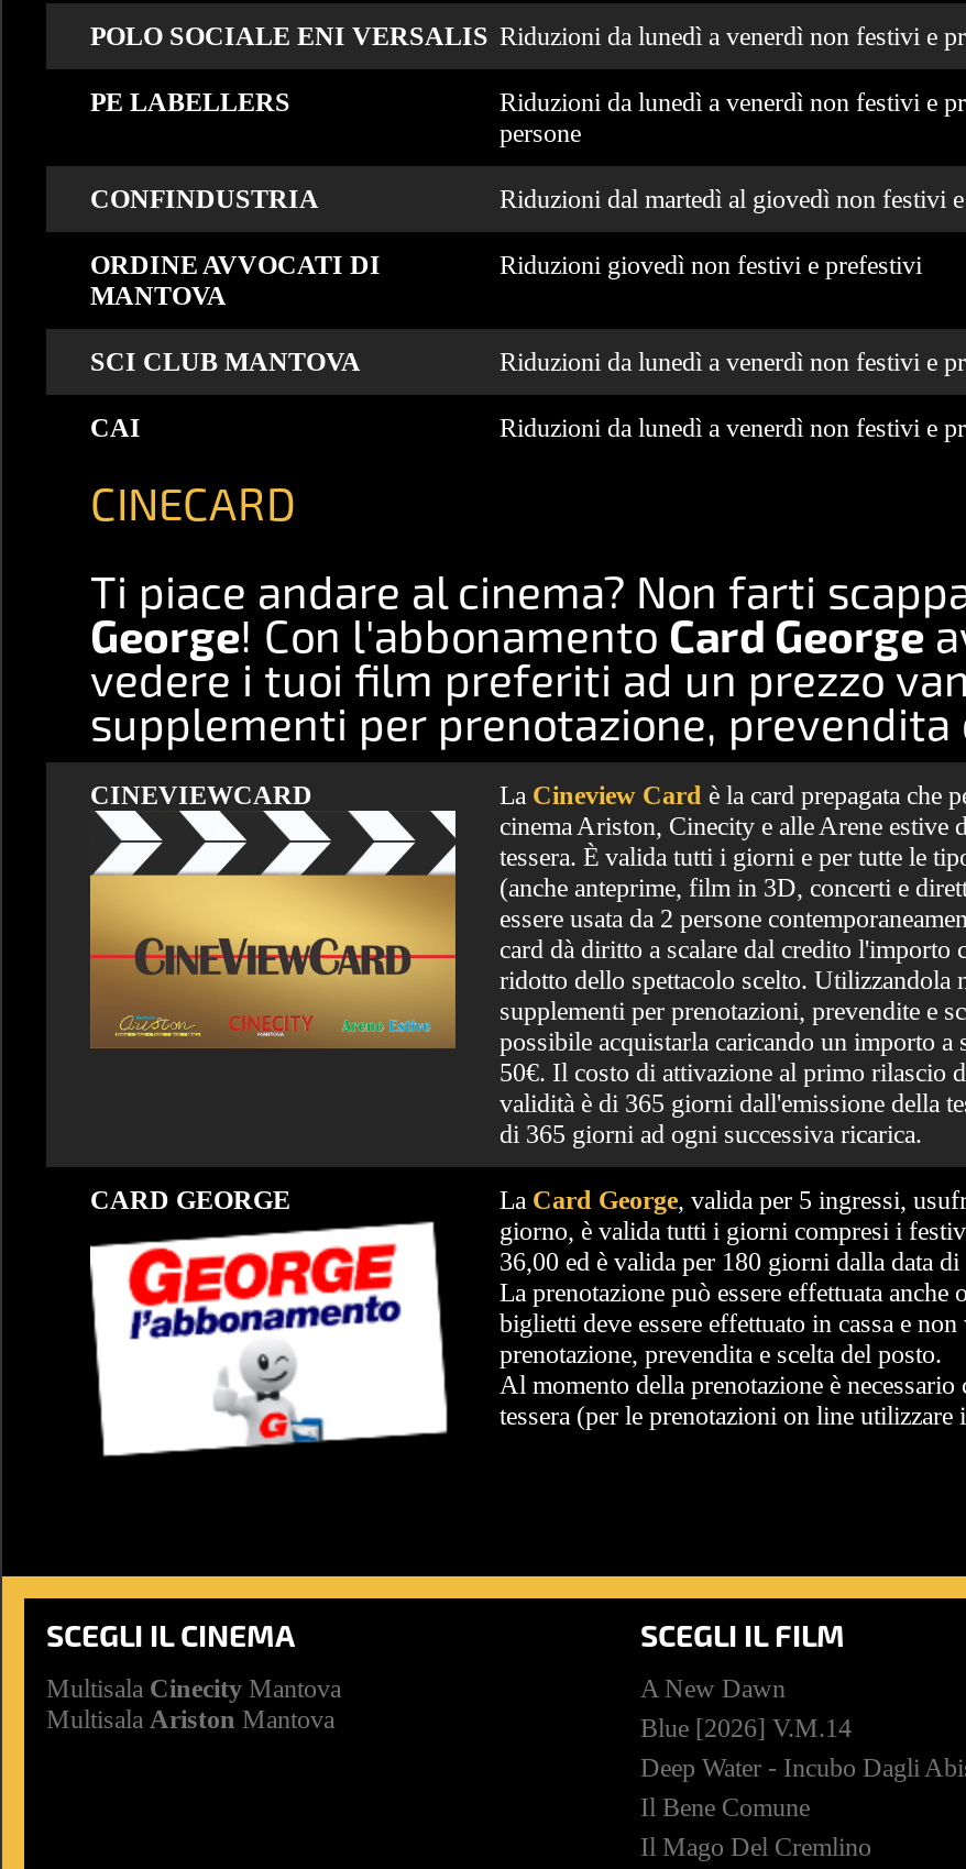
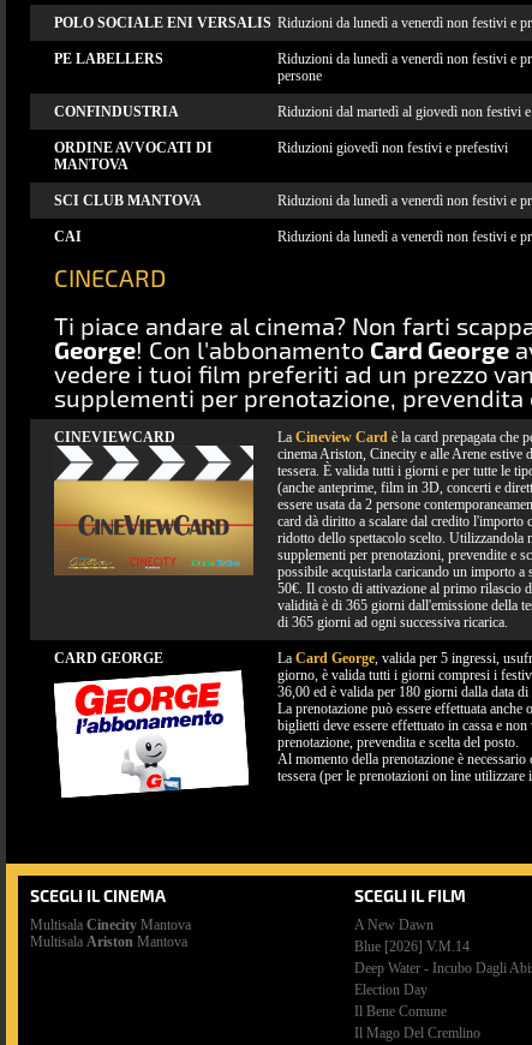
+ Election Day
